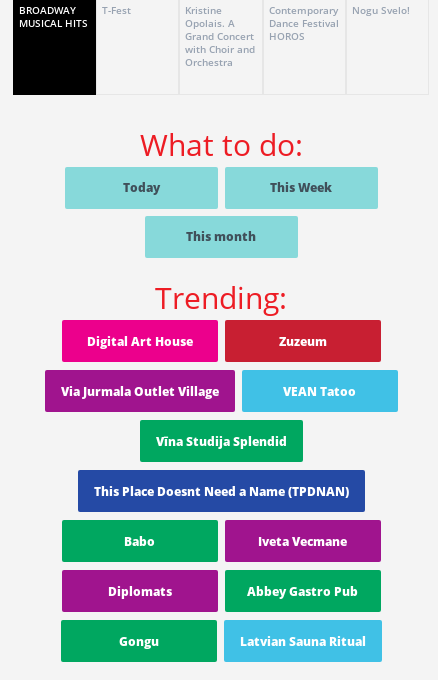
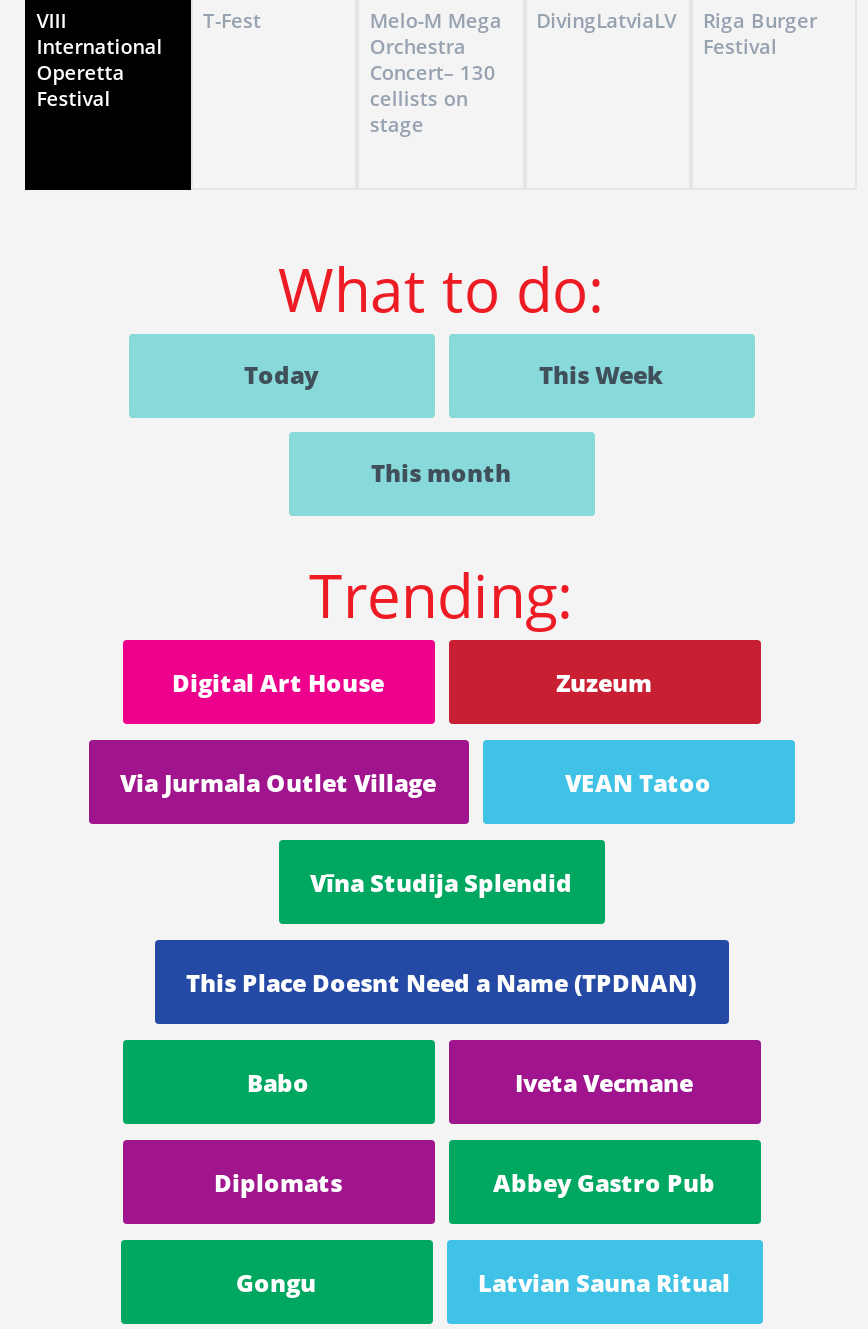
- BROADWAY
- MUSICAL HITS
+ VIII
+ International
+ Operetta
+ Festival

- Kristine
- Opolais. A
- Grand Concert
- with Choir and
+ Melo-M Mega

- Contemporary
- Dance Festival
- HOROS
+ Concert– 130
+ cellists on
+ stage

- Nogu Svelo!
+ DivingLatviaLV
+ Riga Burger
+ Festival

moved up: Orchestra
